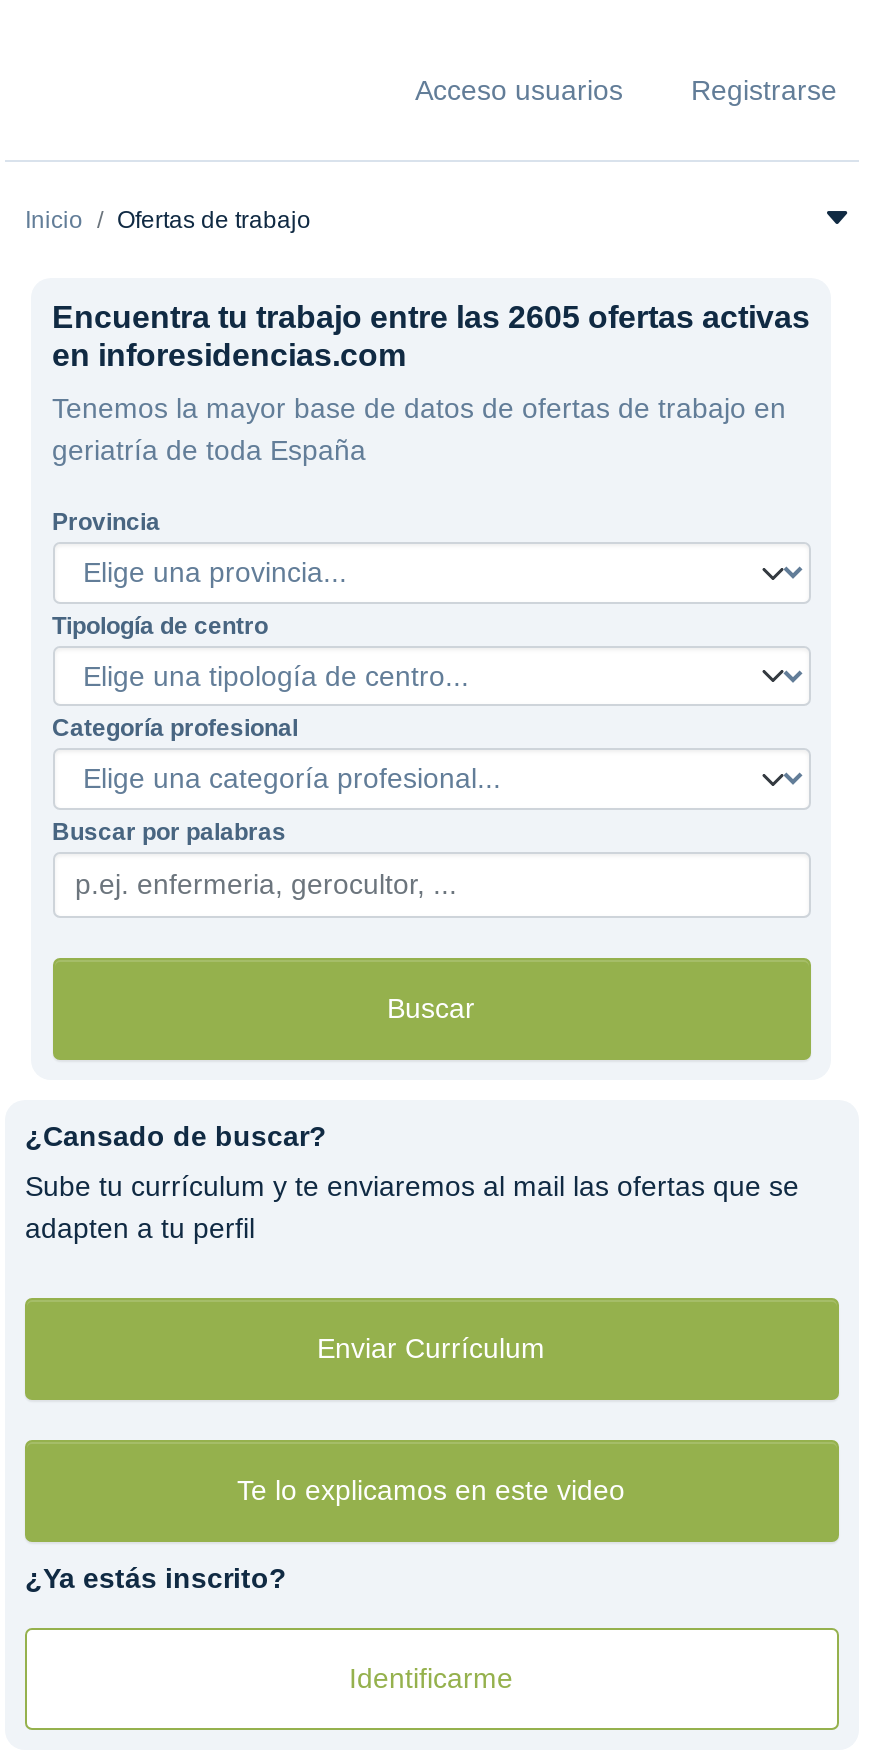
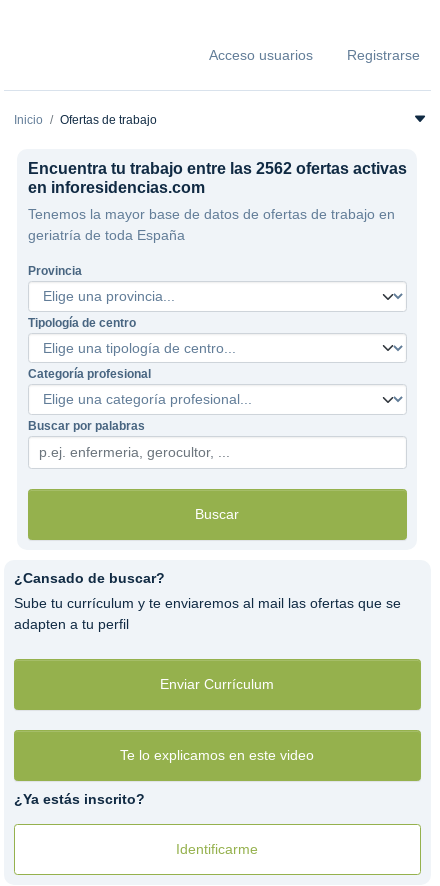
- Encuentra tu trabajo entre las 2605 ofertas activas
+ Encuentra tu trabajo entre las 2562 ofertas activas
